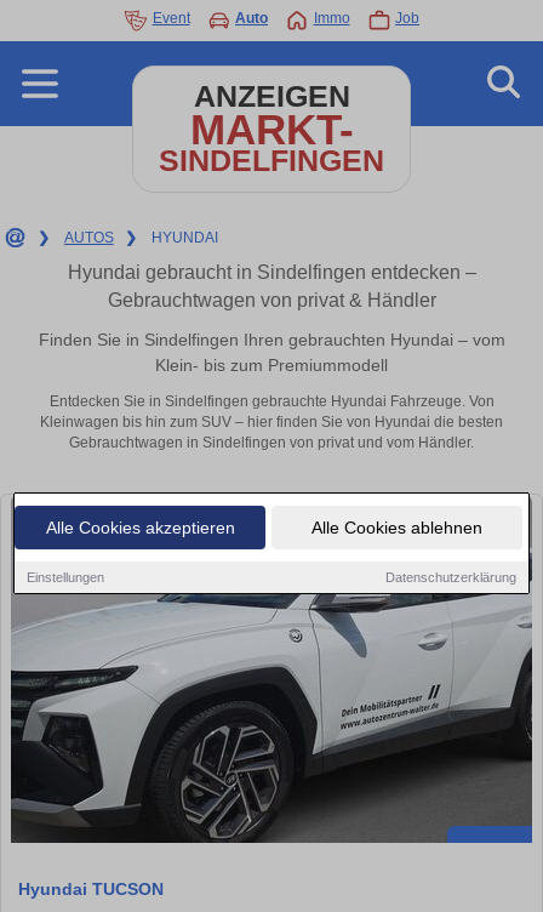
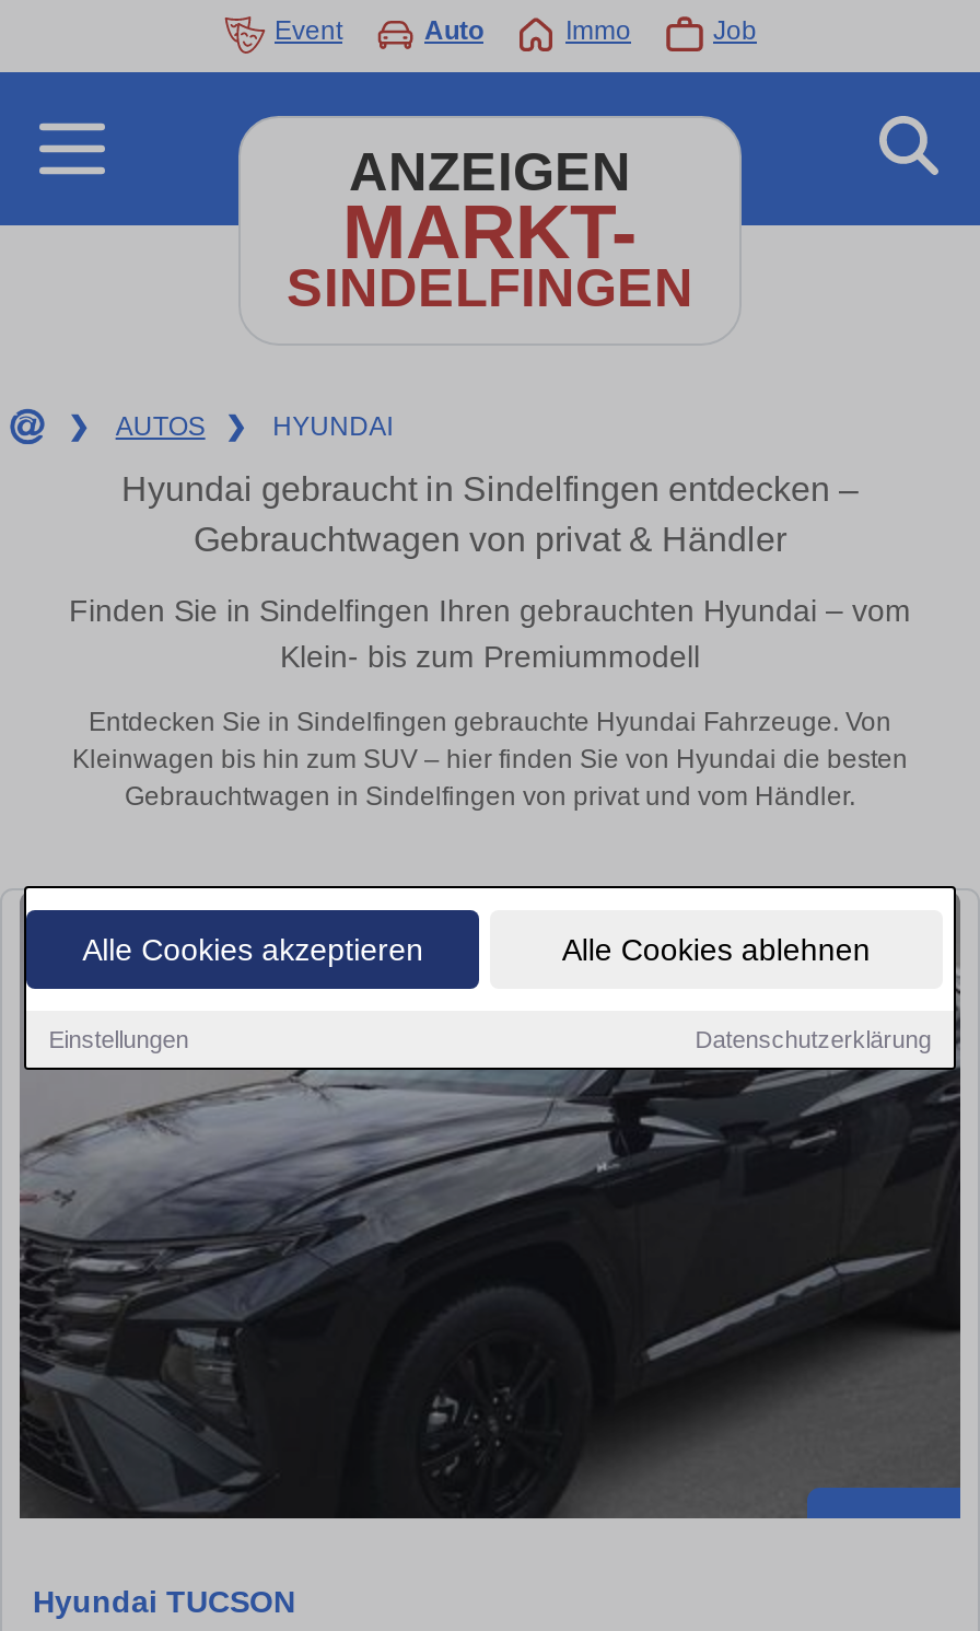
- [image]
+ [image]
